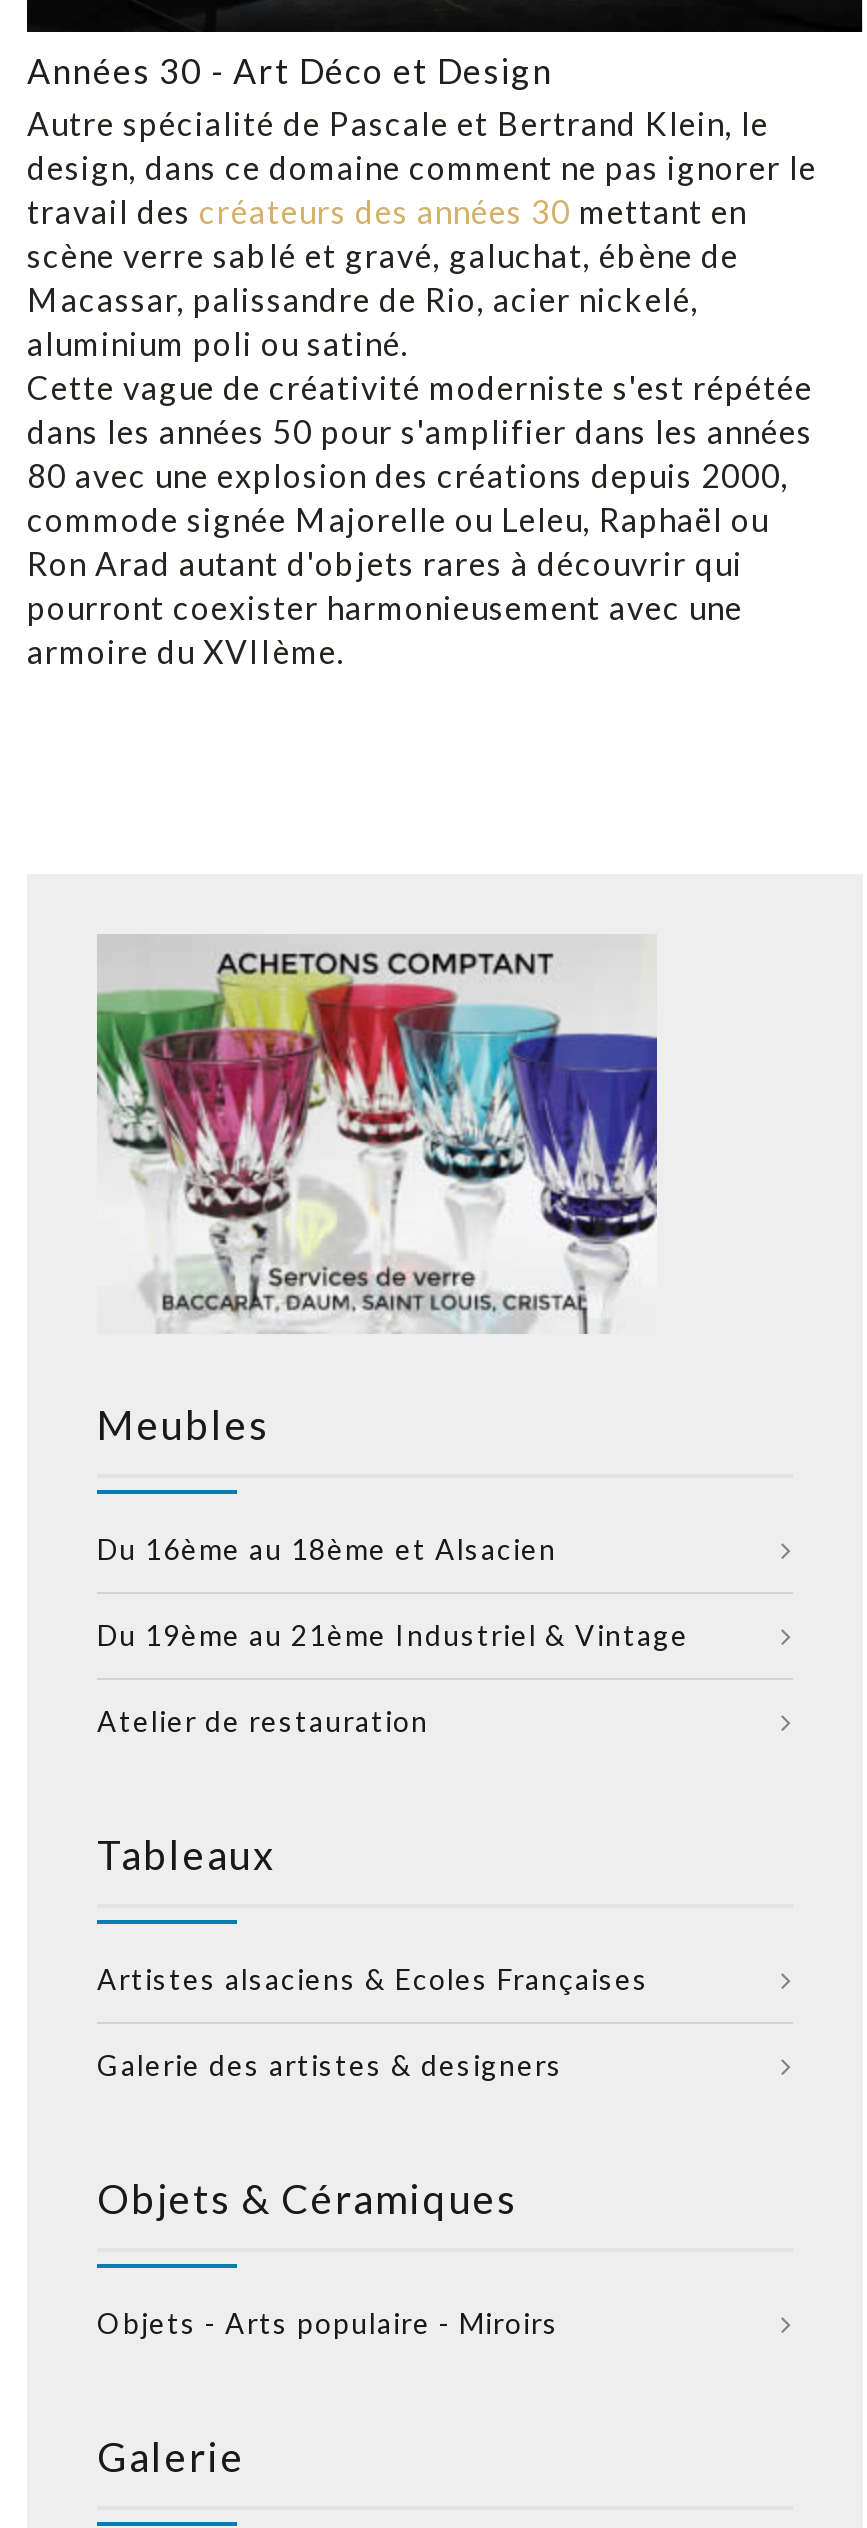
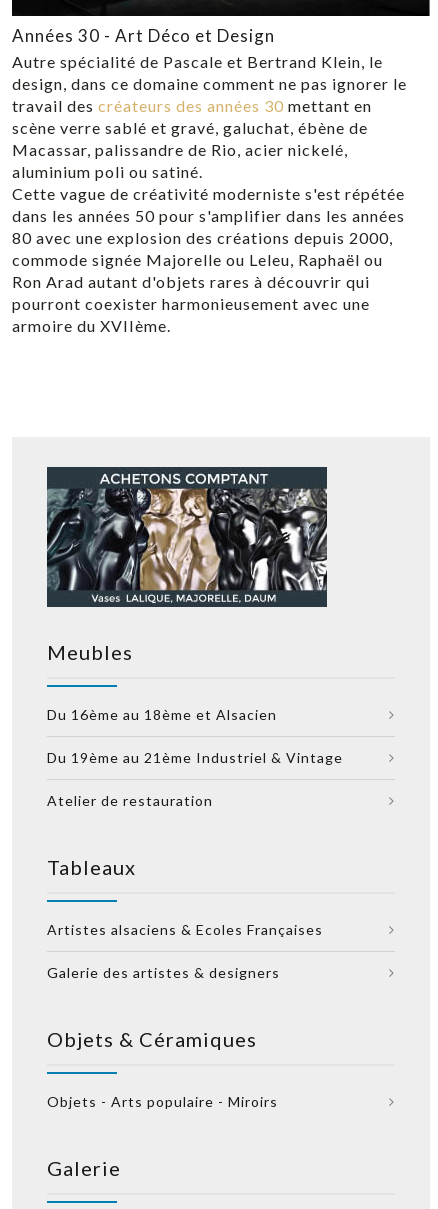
- [image]
+ [image]
